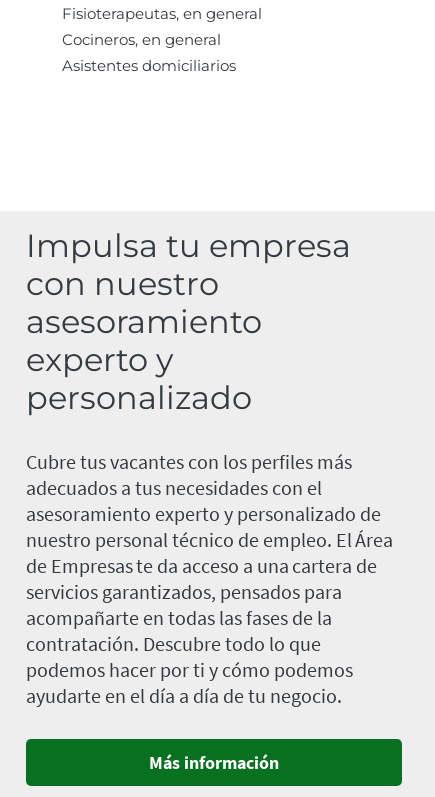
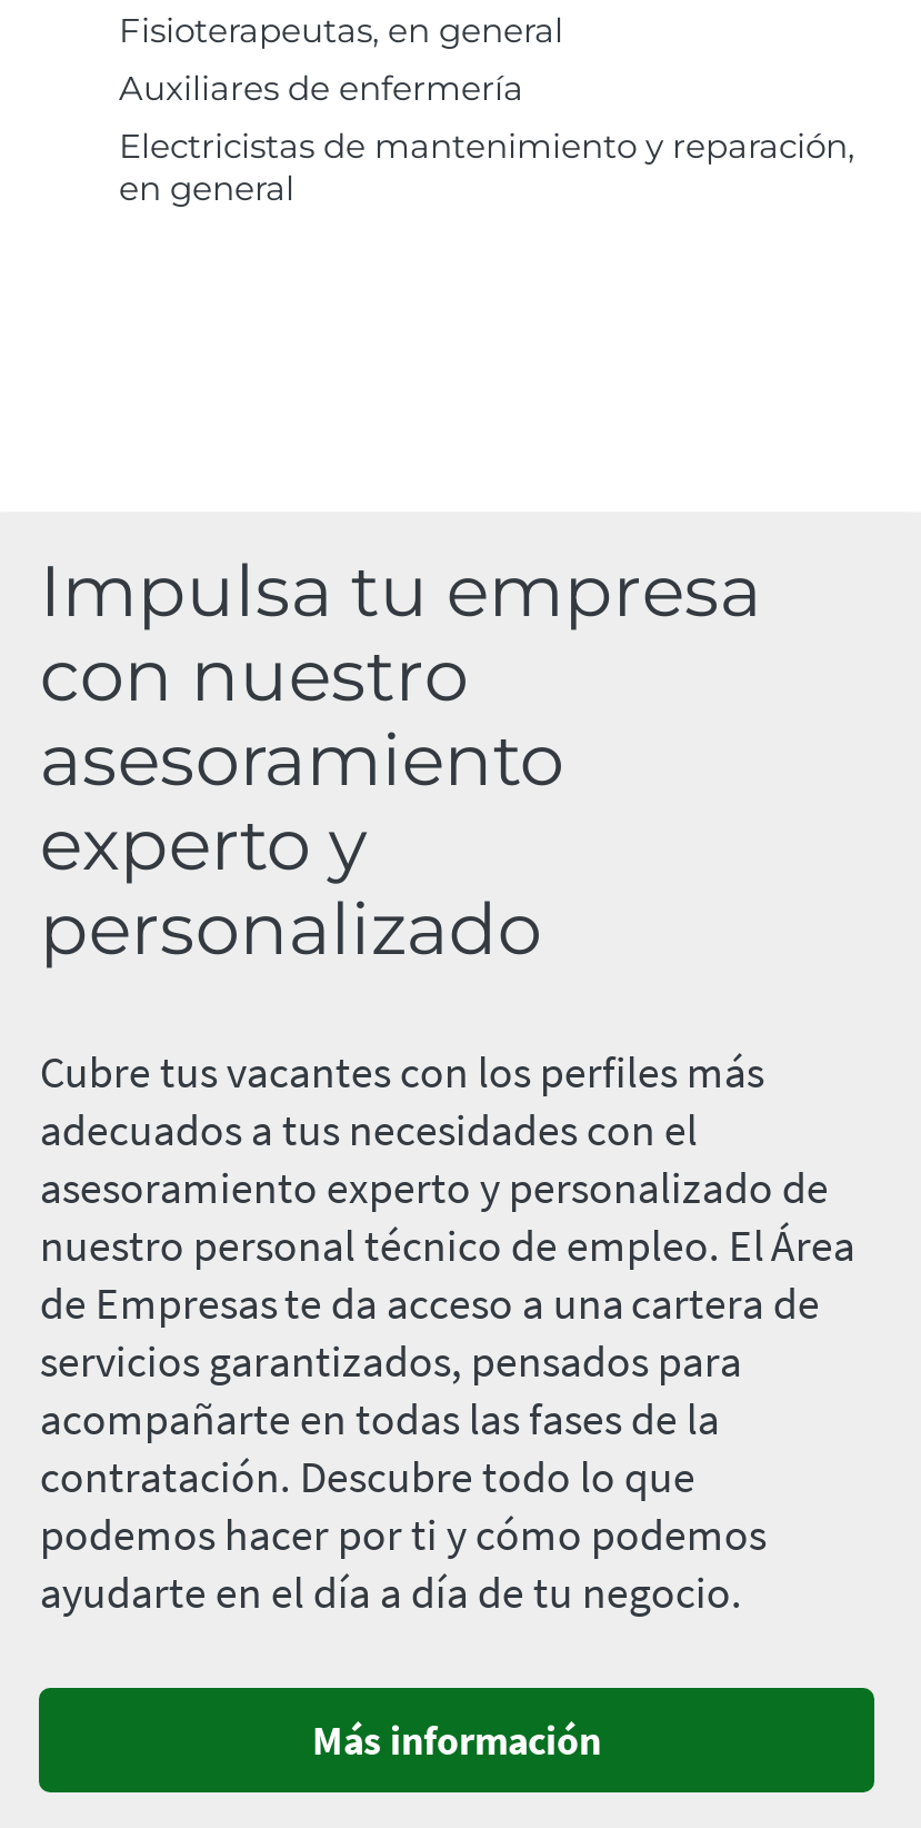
- Cocineros, en general
- Asistentes domiciliarios
+ Auxiliares de enfermería
+ Electricistas de mantenimiento y reparación,
+ en general
